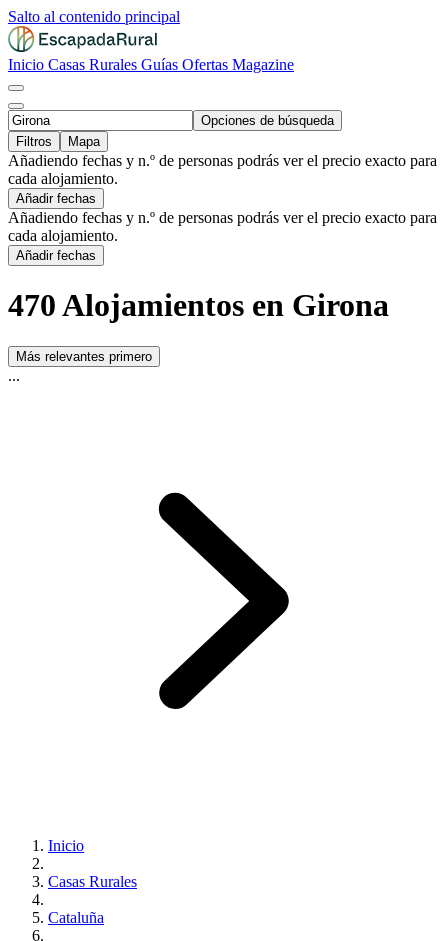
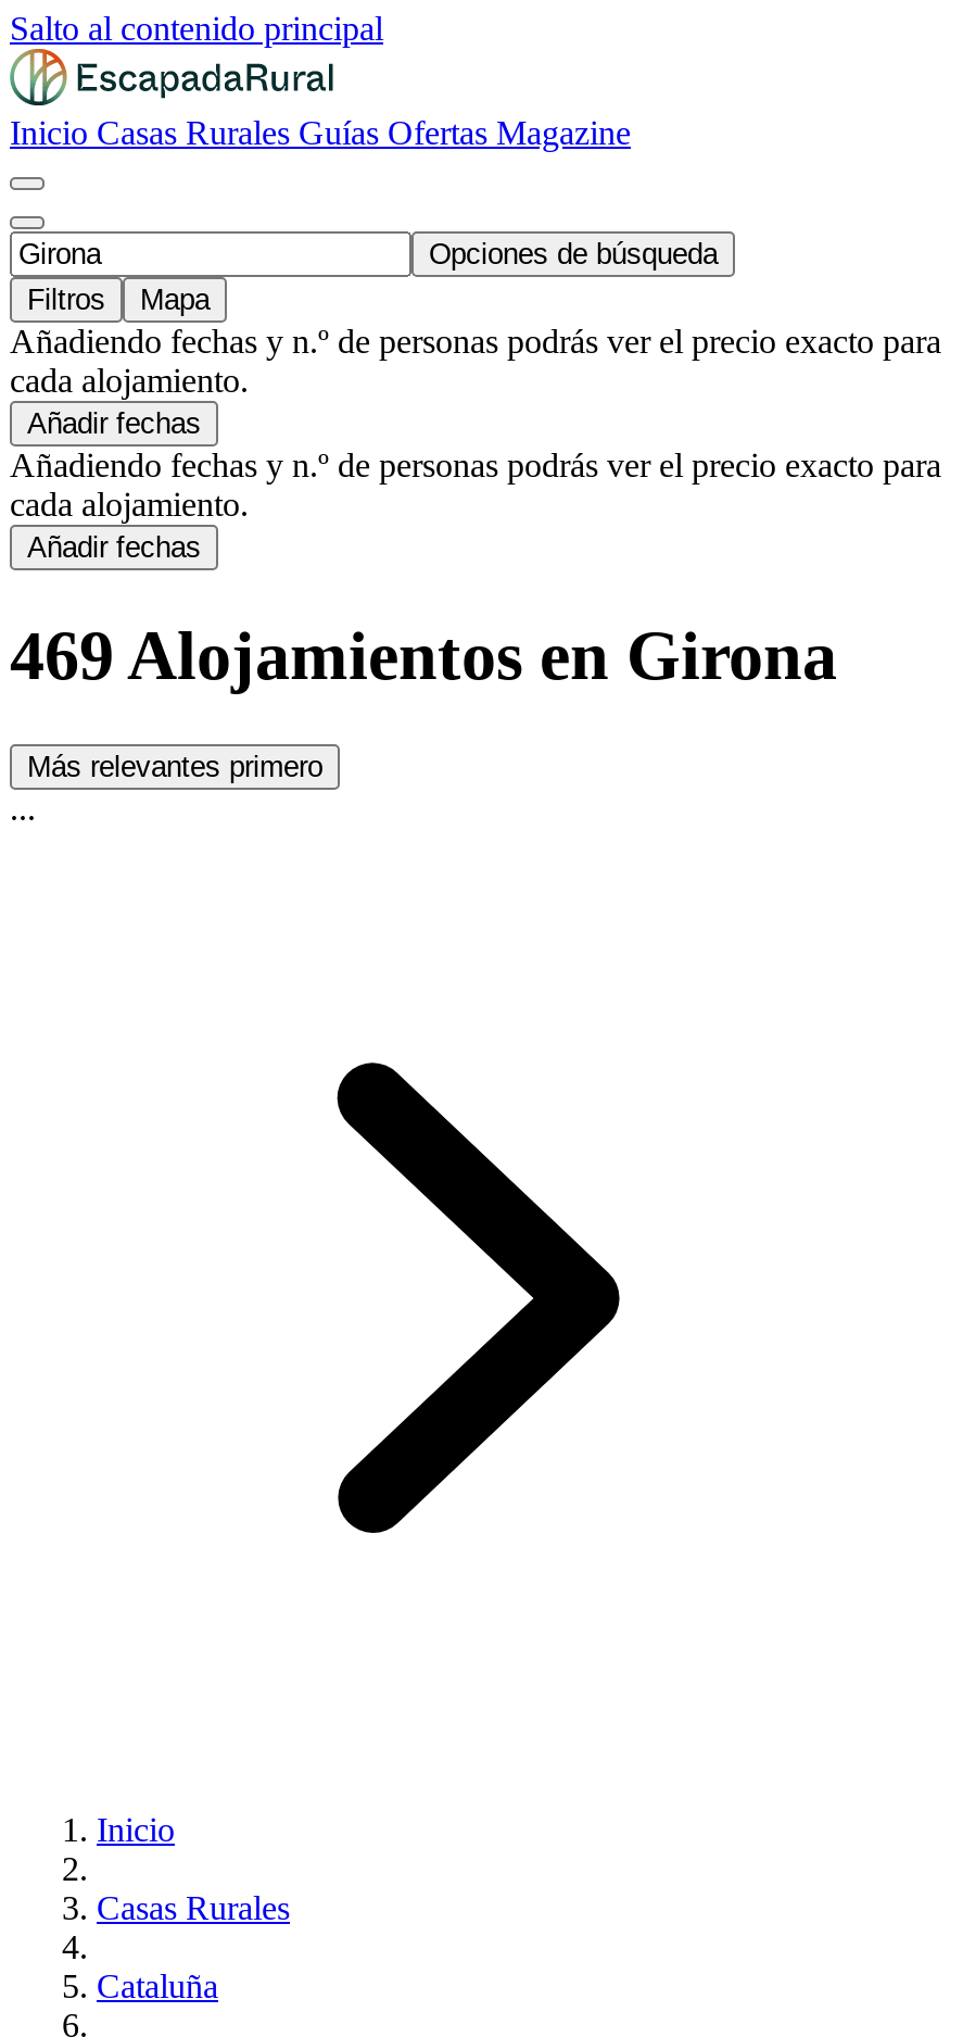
- 470 Alojamientos en Girona
+ 469 Alojamientos en Girona
